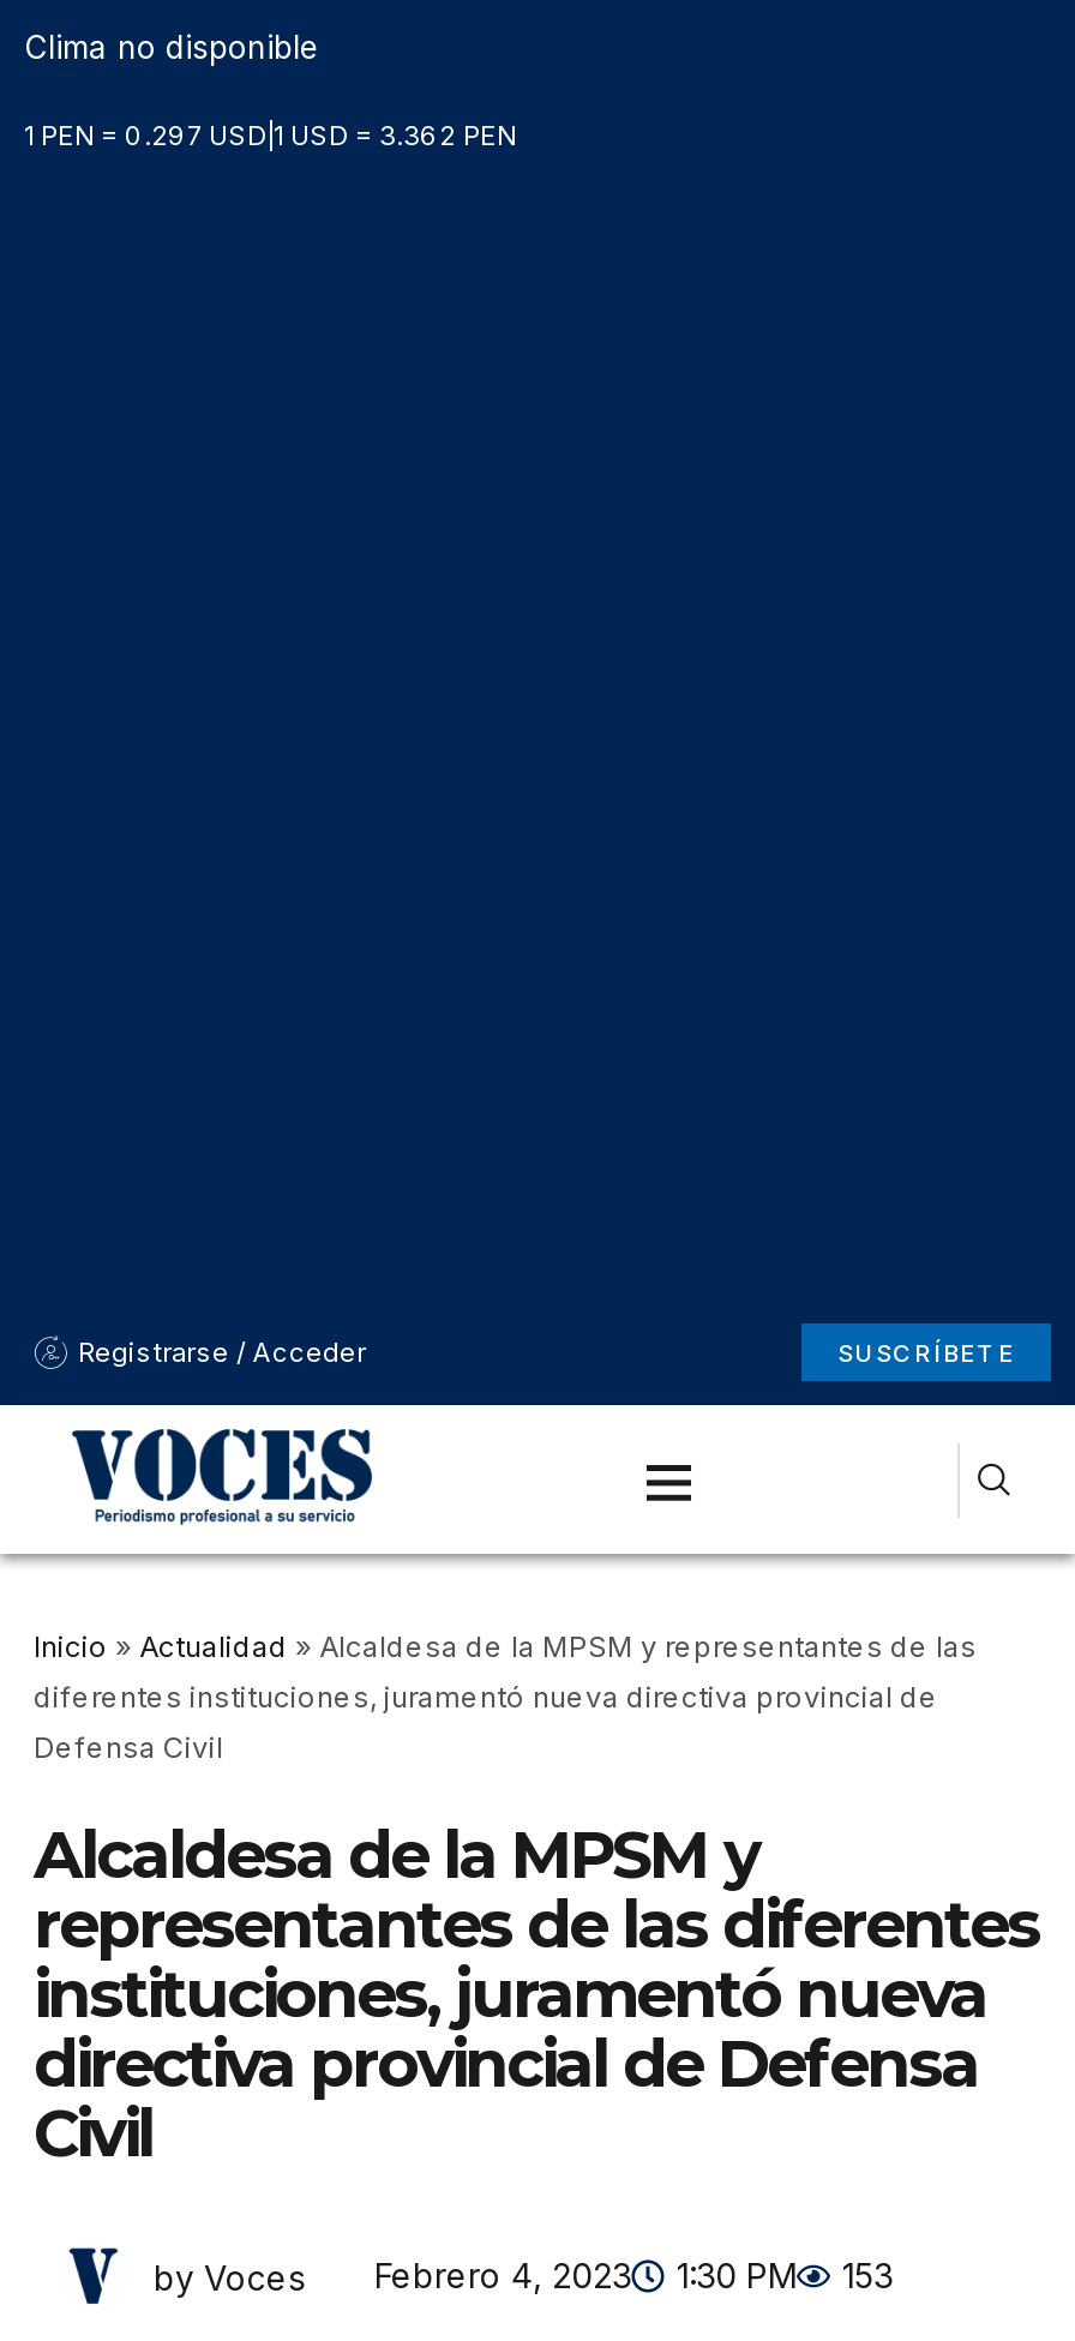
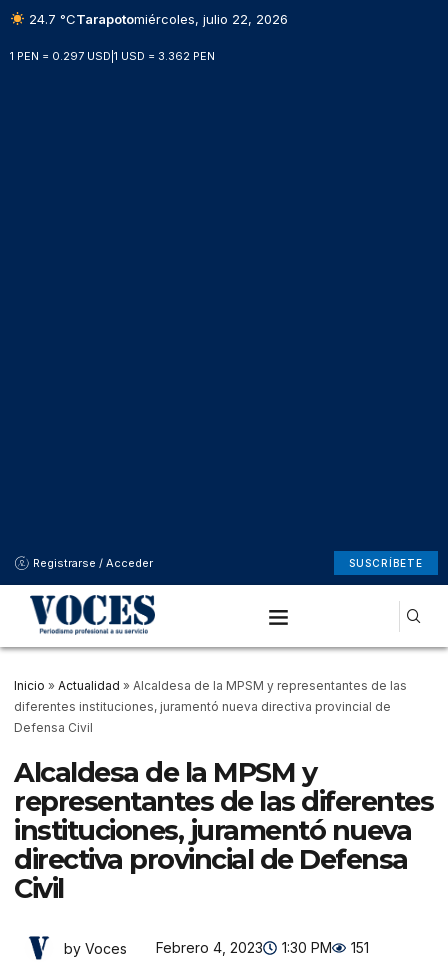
- Clima no disponible
+ 24.7 °CTarapotomiércoles, julio 22, 2026

- by Voces Febrero 4, 2023 1:30 PM 153
+ by Voces Febrero 4, 2023 1:30 PM 151
